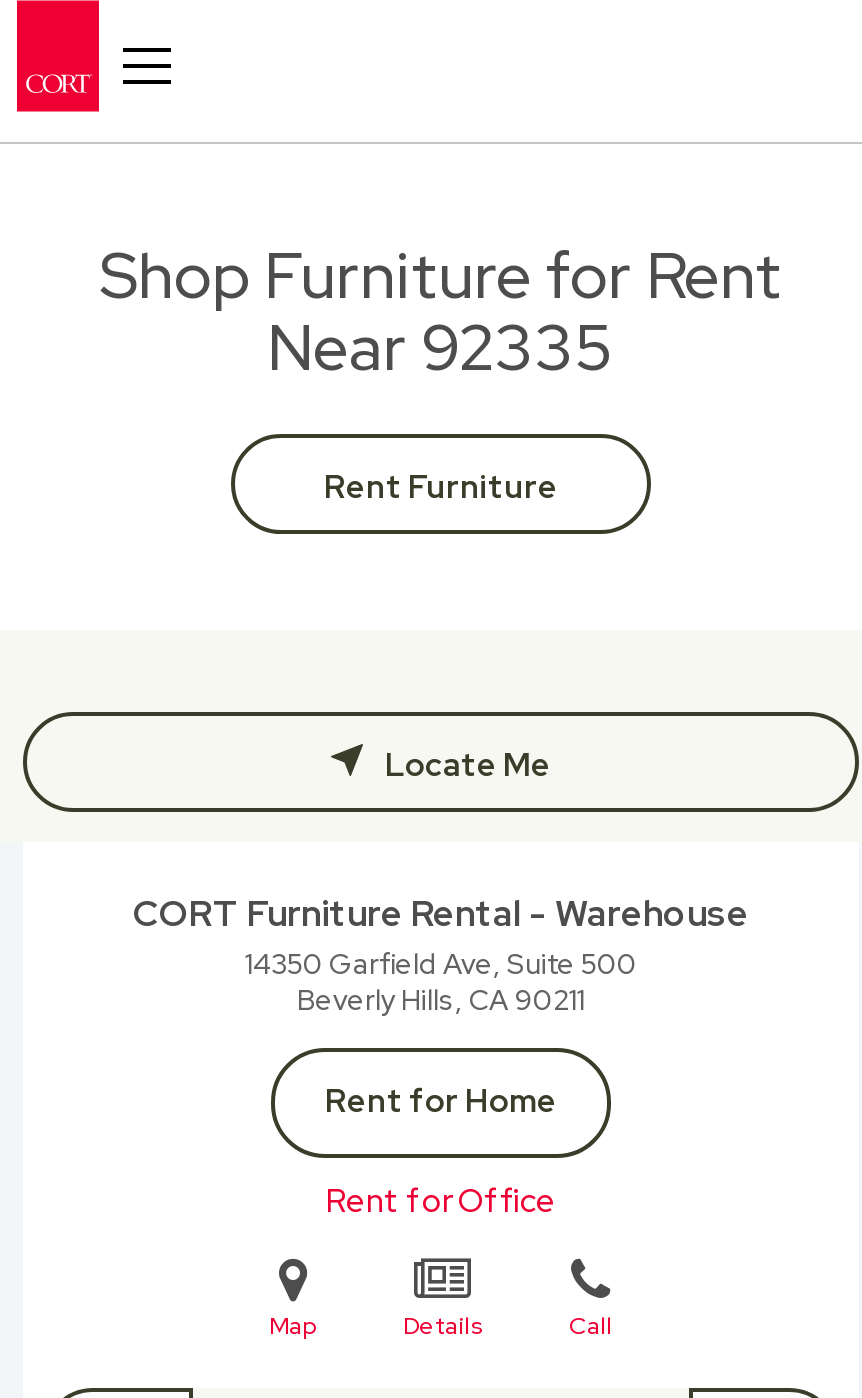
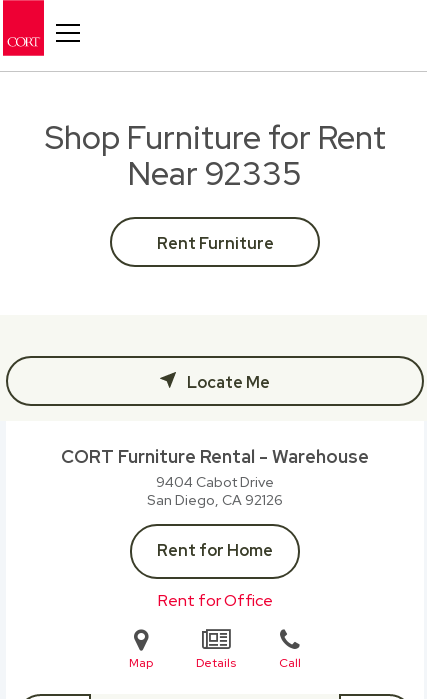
- 14350 Garfield Ave, Suite 500
- Beverly Hills, CA 90211
+ 9404 Cabot Drive
+ San Diego, CA 92126
